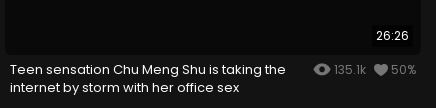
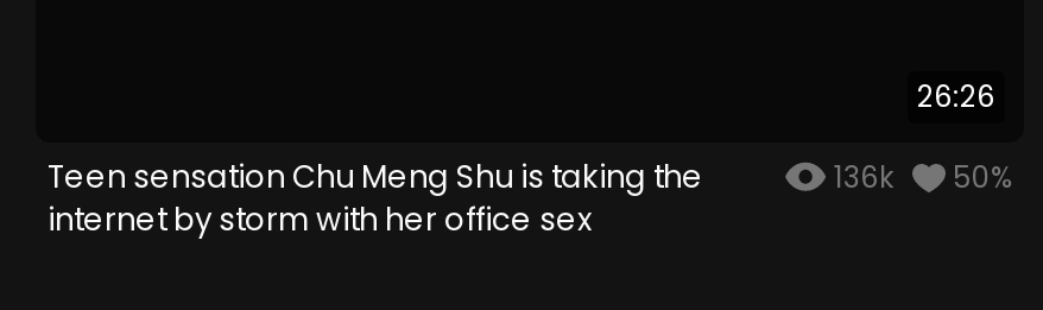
- 135.1k 50%
+ 136k 50%
